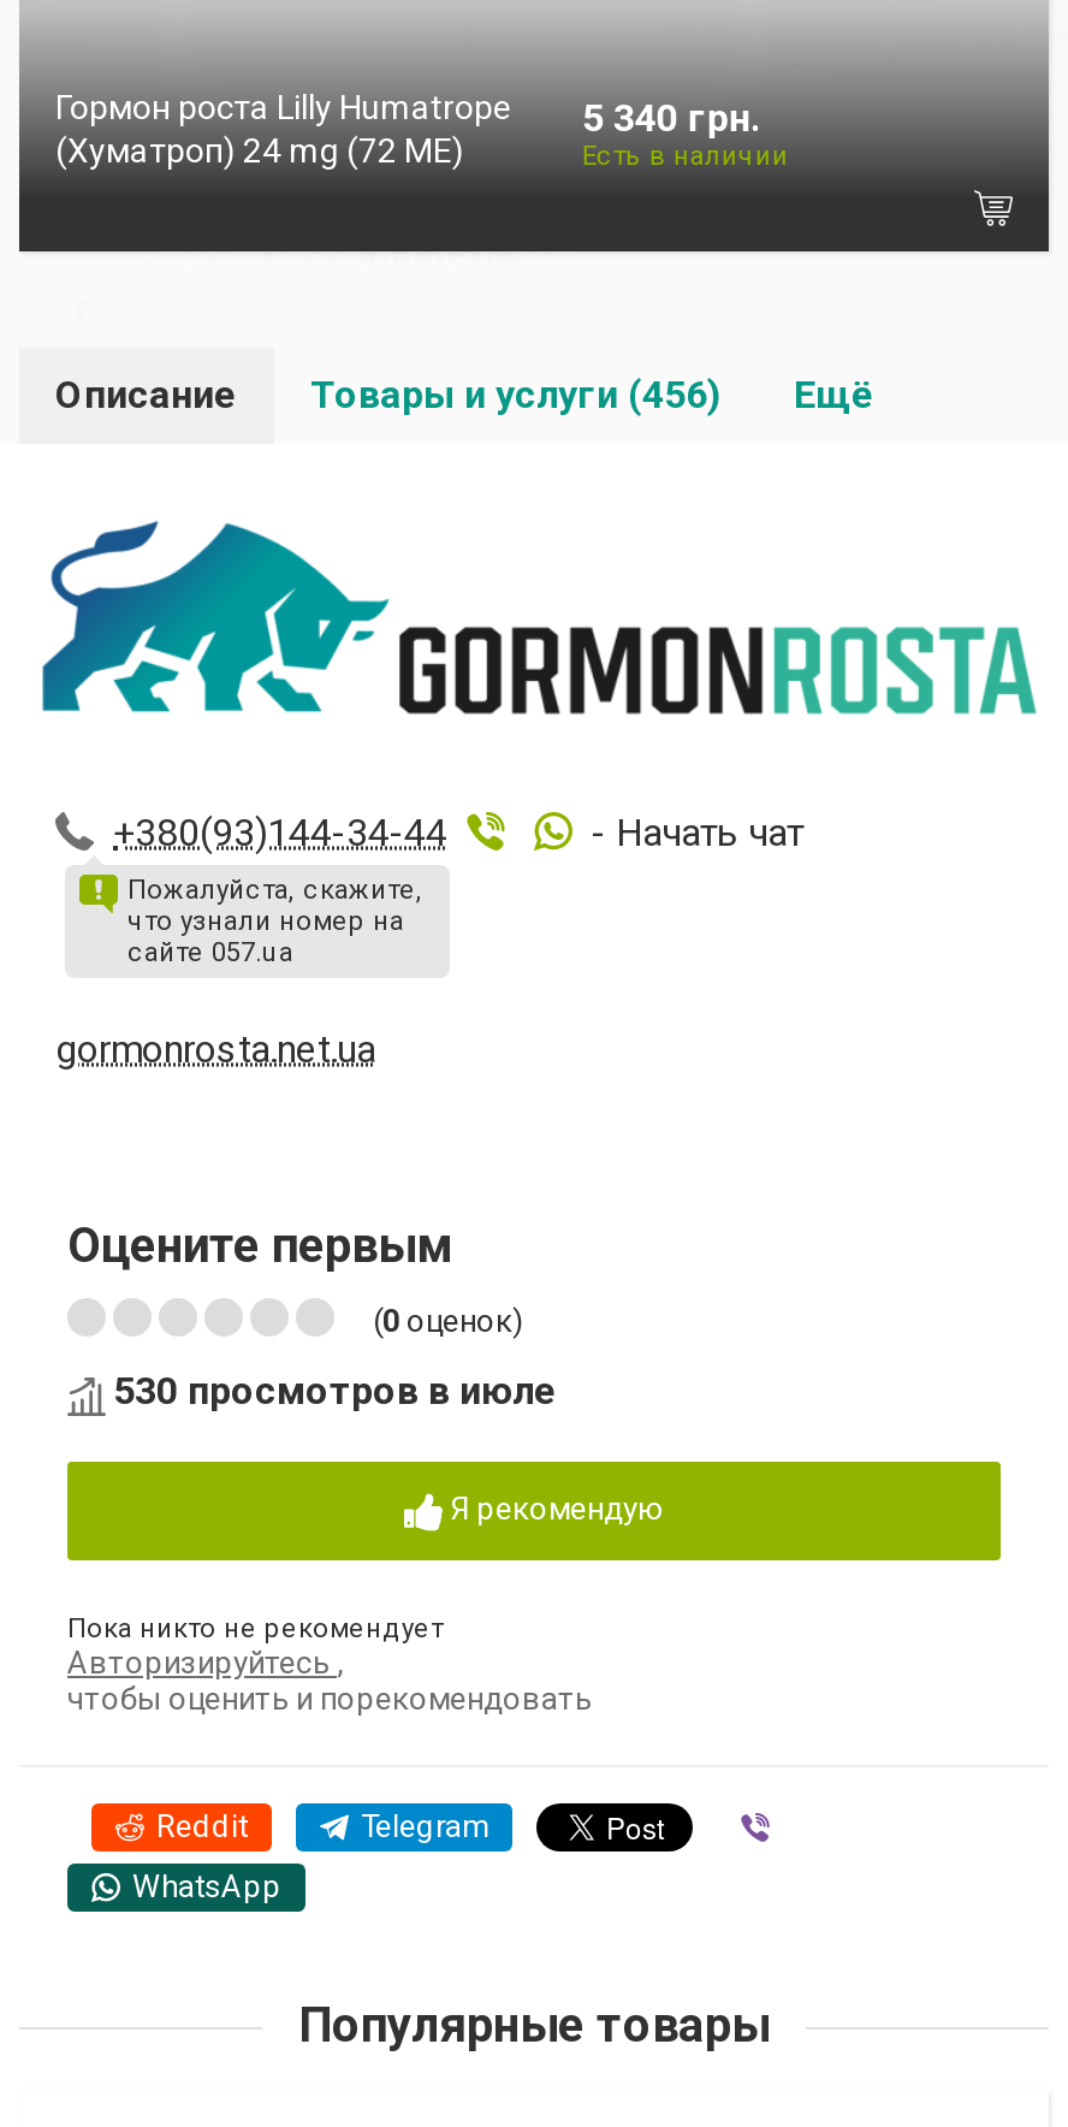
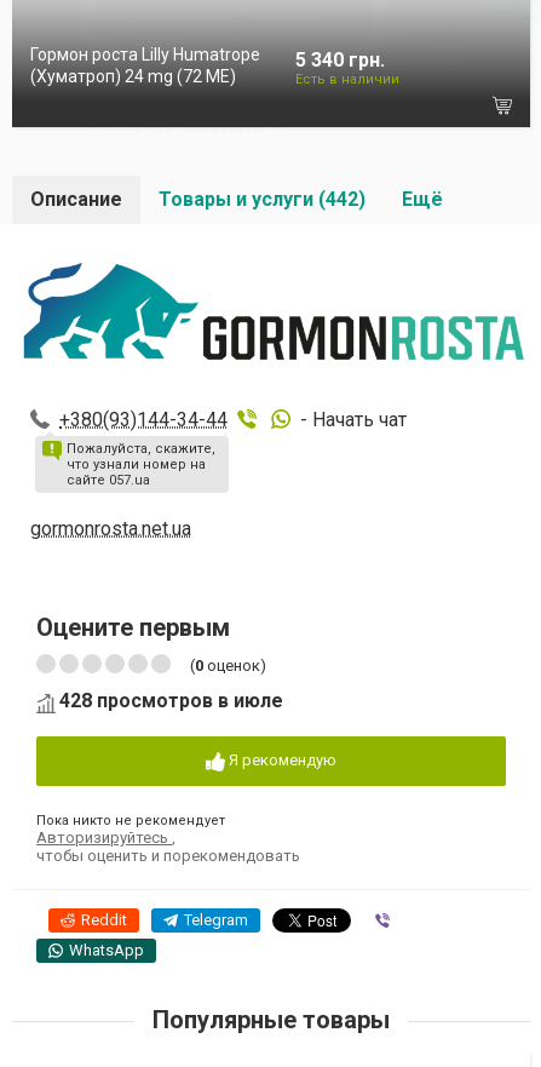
- Товары и услуги (456)
+ Товары и услуги (442)

- 530 просмотров в июле
+ 428 просмотров в июле
